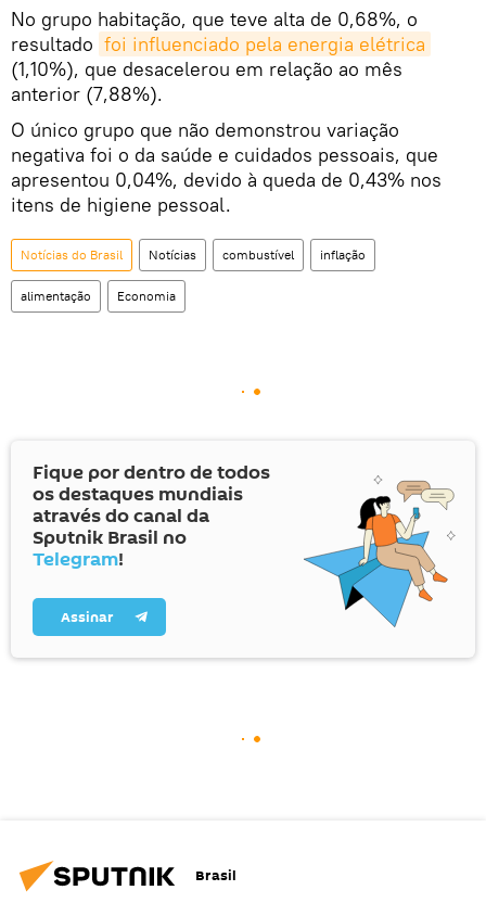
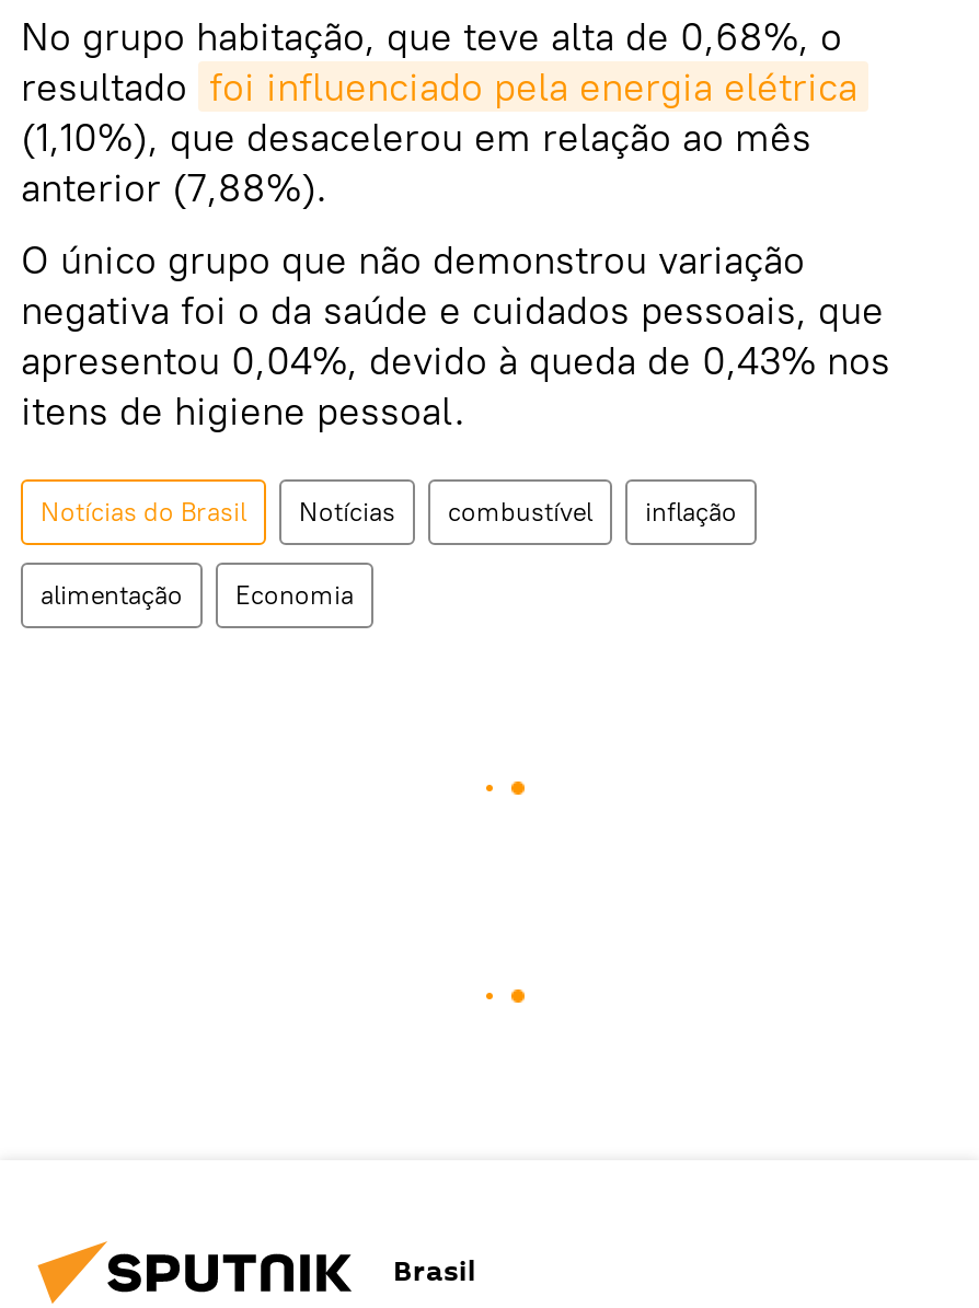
- [image]
- Fique por dentro de todos
- os destaques mundiais
- através do canal da
- Sputnik Brasil no
- Telegram!
- Assinar
